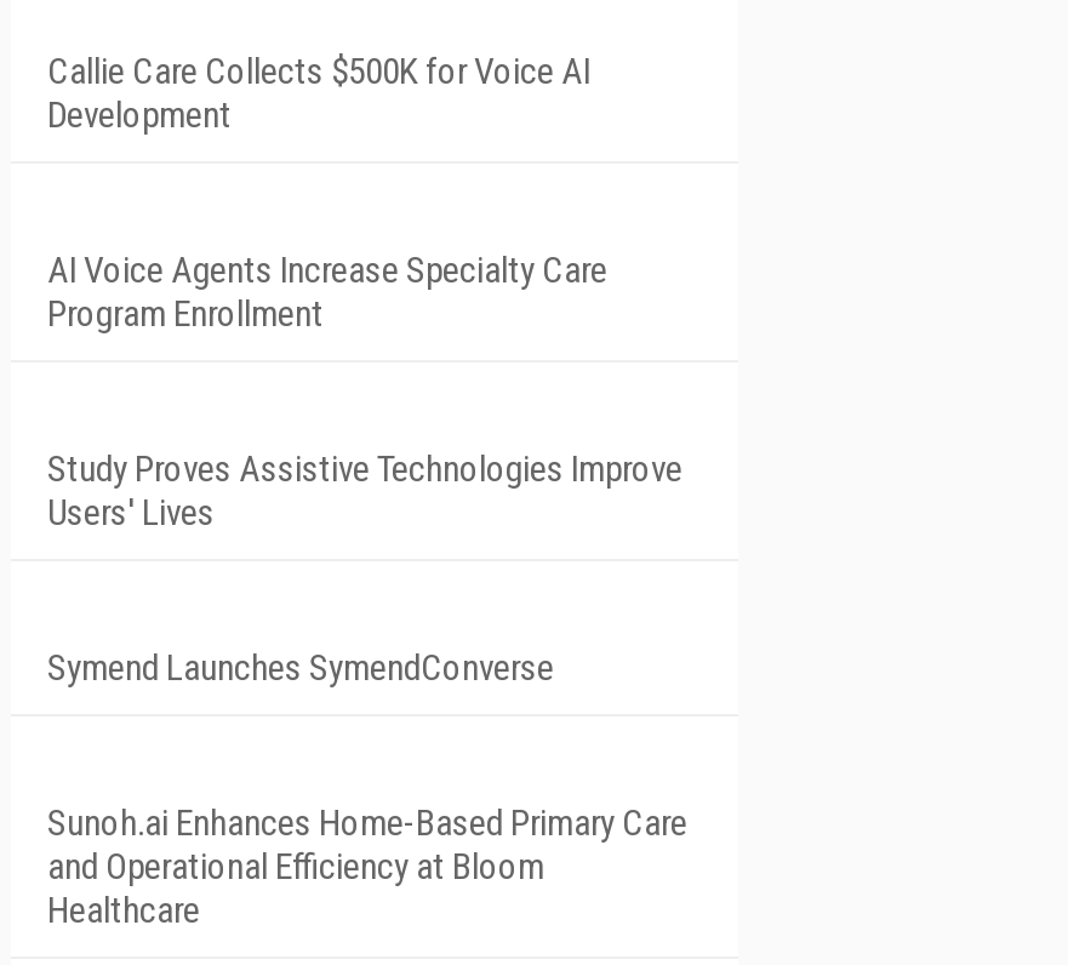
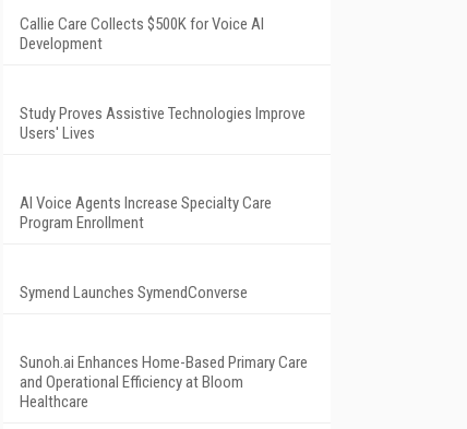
moved down: AI Voice Agents Increase Specialty Care | Program Enrollment

moved up: Study Proves Assistive Technologies Improve | Users' Lives
